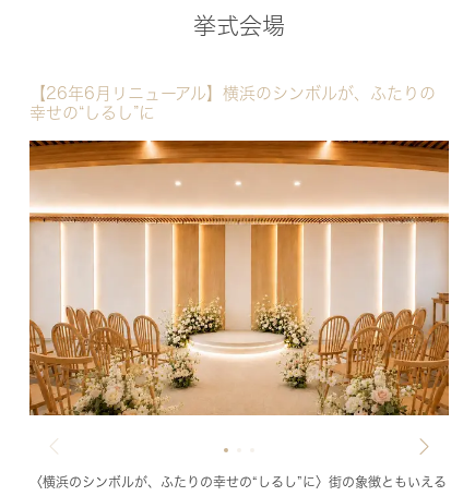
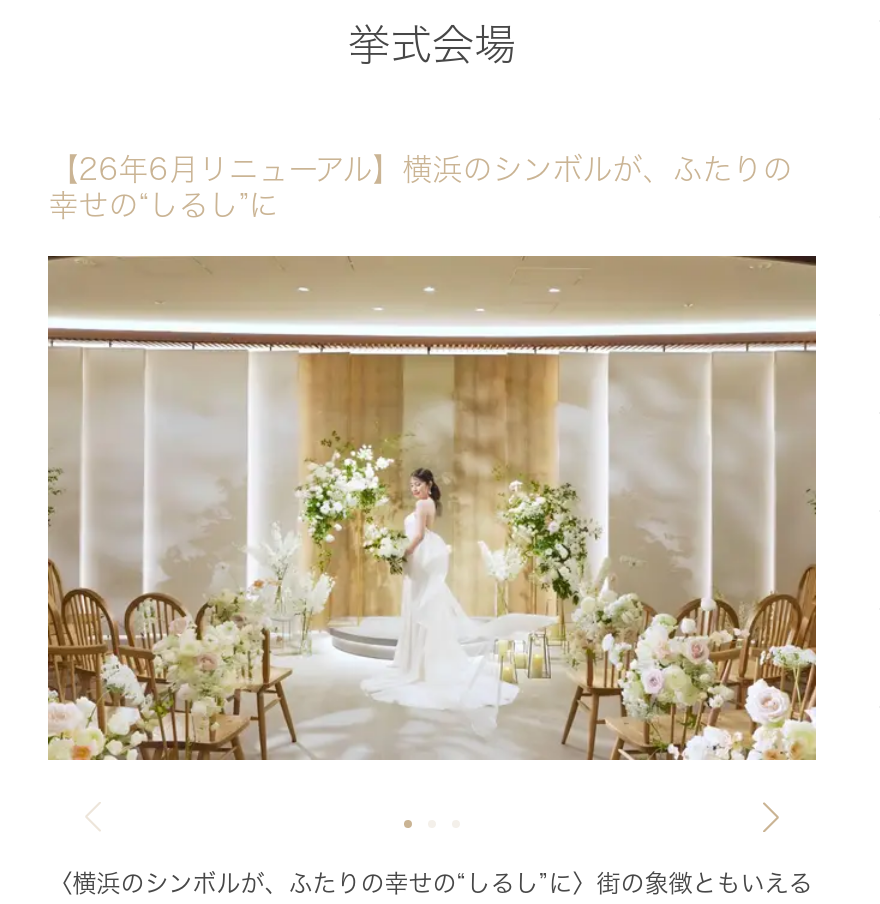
- [image]
+ [image]
